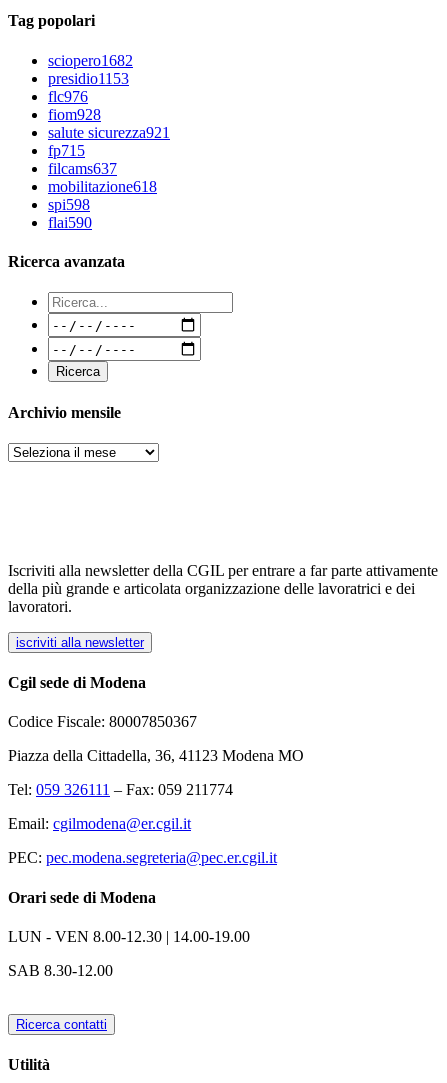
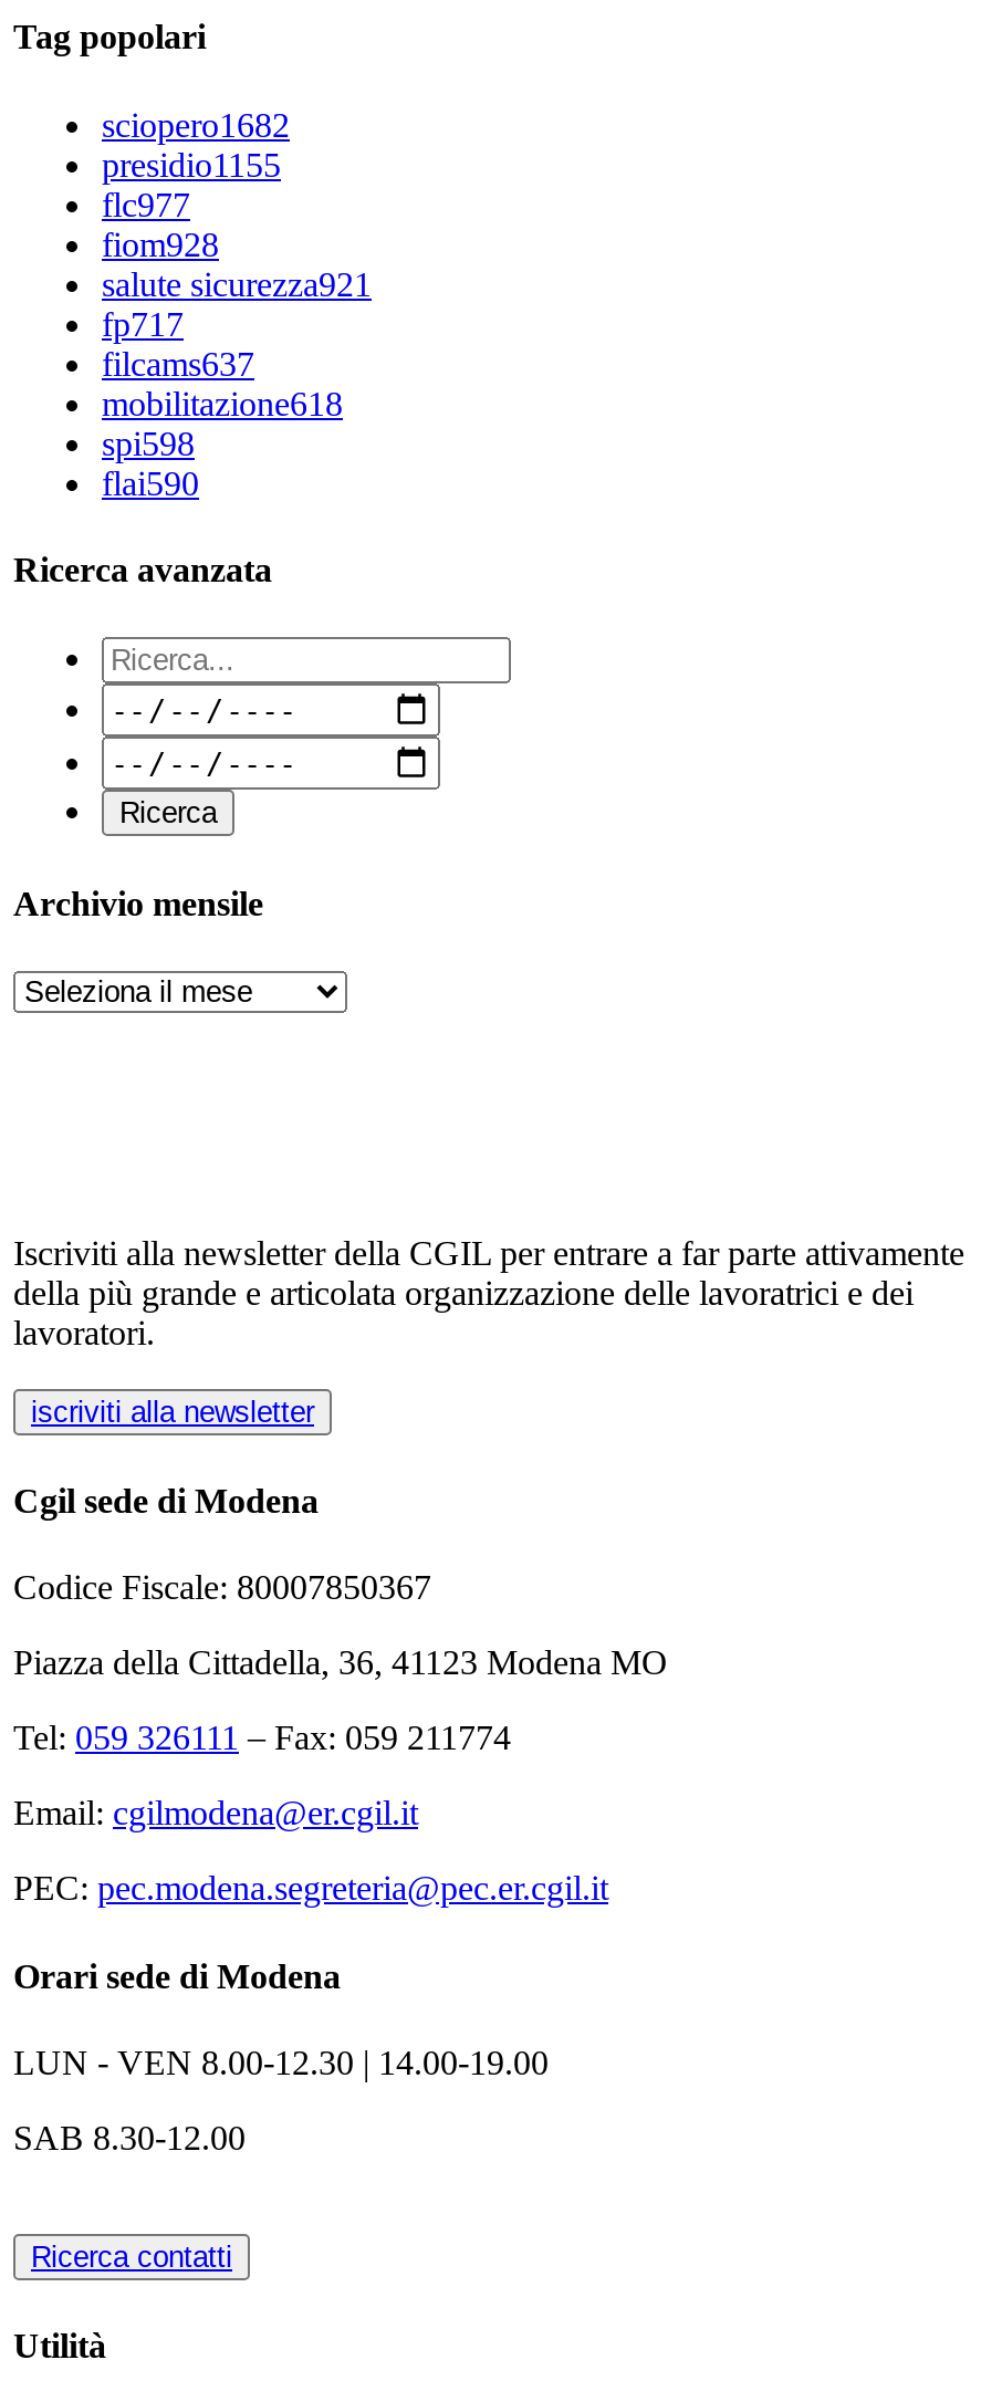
- presidio1153
+ presidio1155

- flc976
+ flc977

- fp715
+ fp717
